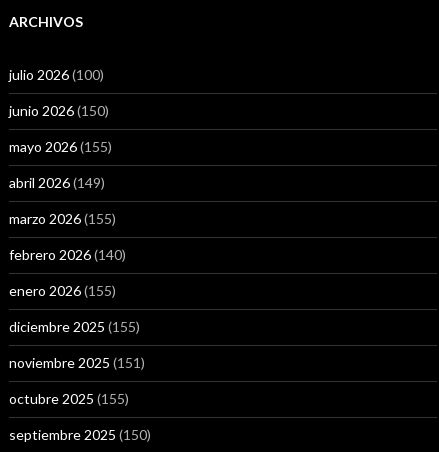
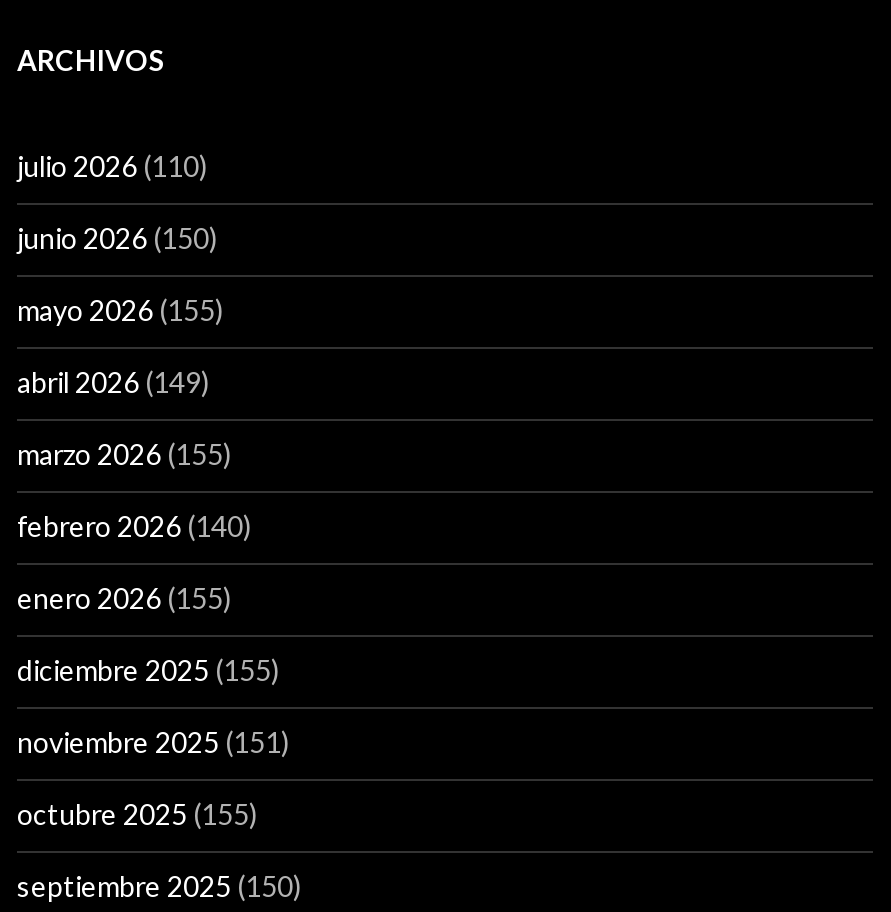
- julio 2026 (100)
+ julio 2026 (110)
